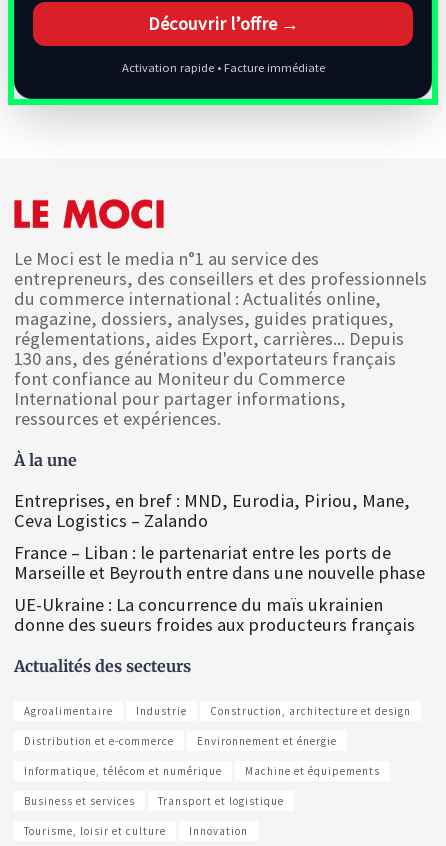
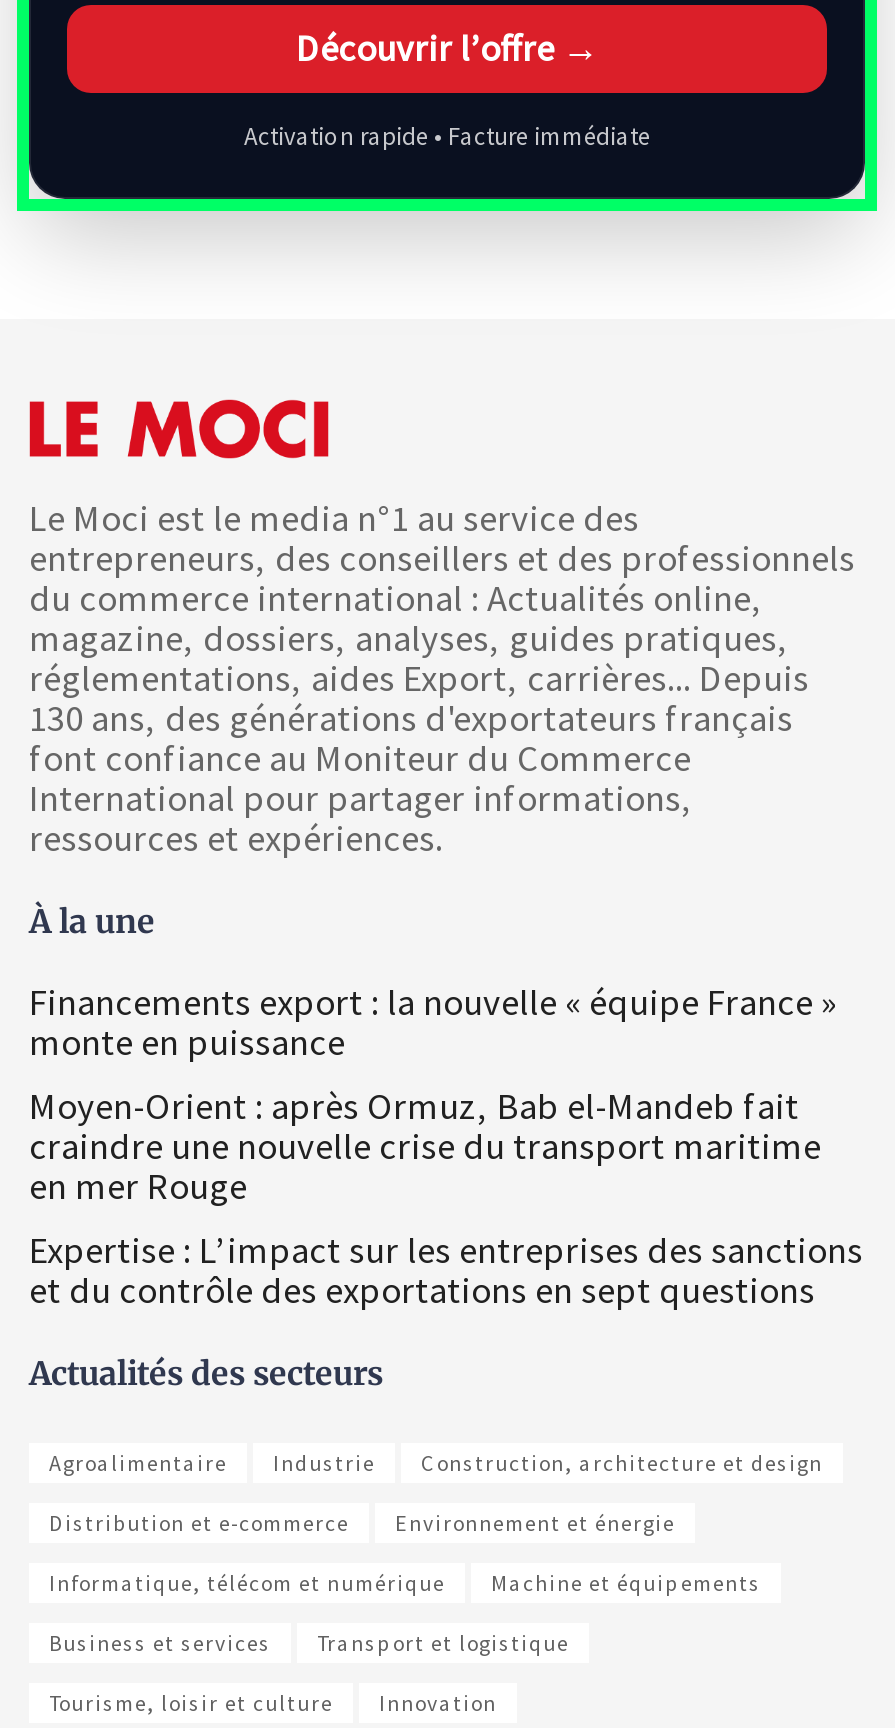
- Entreprises, en bref : MND, Eurodia, Piriou, Mane,
- Ceva Logistics – Zalando
- France – Liban : le partenariat entre les ports de
- Marseille et Beyrouth entre dans une nouvelle phase
- UE-Ukraine : La concurrence du maïs ukrainien
- donne des sueurs froides aux producteurs français
+ Financements export : la nouvelle « équipe France »
+ monte en puissance
+ Moyen-Orient : après Ormuz, Bab el-Mandeb fait
+ craindre une nouvelle crise du transport maritime
+ en mer Rouge
+ Expertise : L’impact sur les entreprises des sanctions
+ et du contrôle des exportations en sept questions
